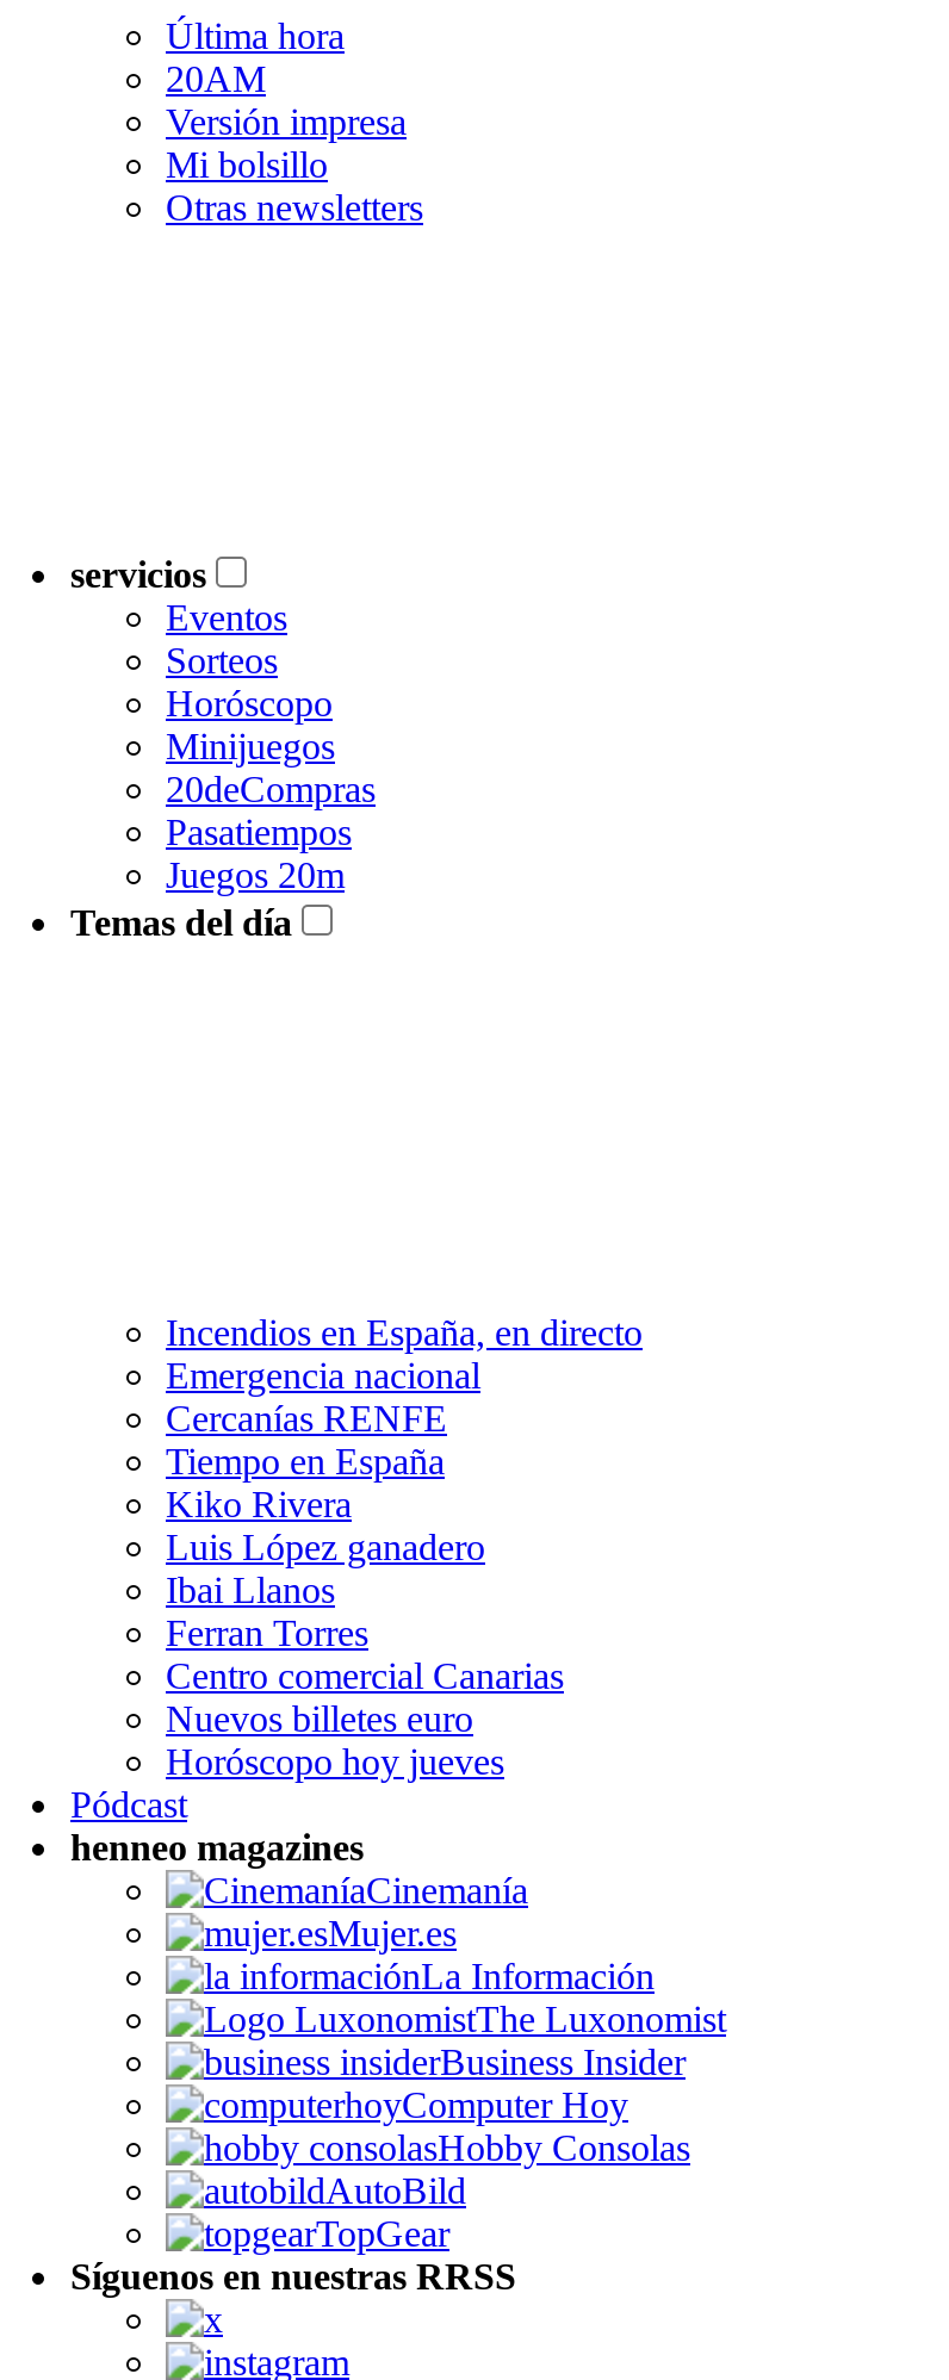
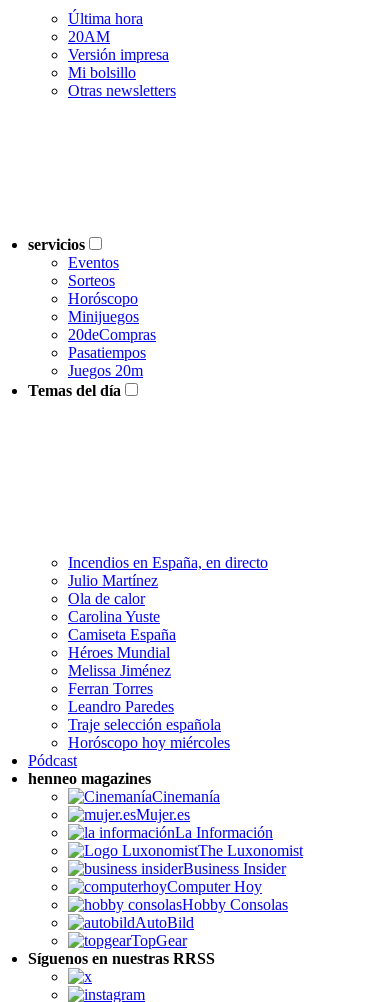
- Emergencia nacional
- Cercanías RENFE
- Tiempo en España
- Kiko Rivera
- Luis López ganadero
- Ibai Llanos
+ Julio Martínez
+ Ola de calor
+ Carolina Yuste
+ Camiseta España
+ Héroes Mundial
+ Melissa Jiménez

- Centro comercial Canarias
- Nuevos billetes euro
- Horóscopo hoy jueves
+ Leandro Paredes
+ Traje selección española
+ Horóscopo hoy miércoles
